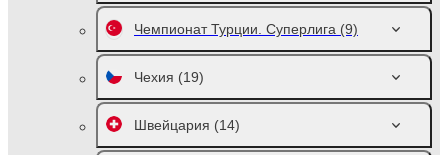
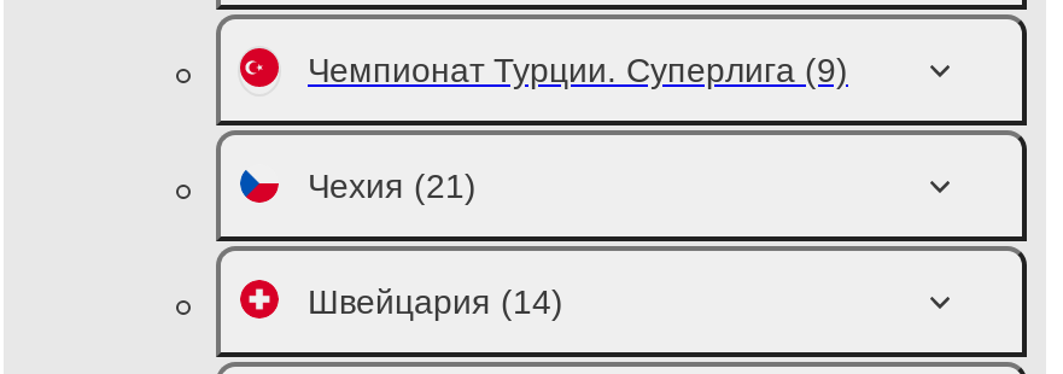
- Чехия (19)
+ Чехия (21)
